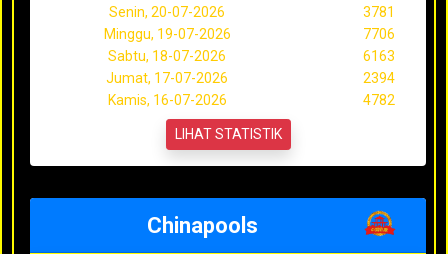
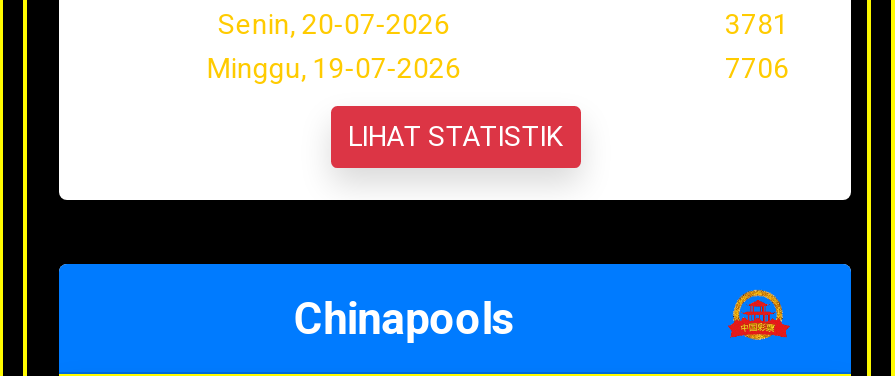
- Sabtu, 18-07-2026
- 6163
- Jumat, 17-07-2026
- 2394
- Kamis, 16-07-2026
- 4782
